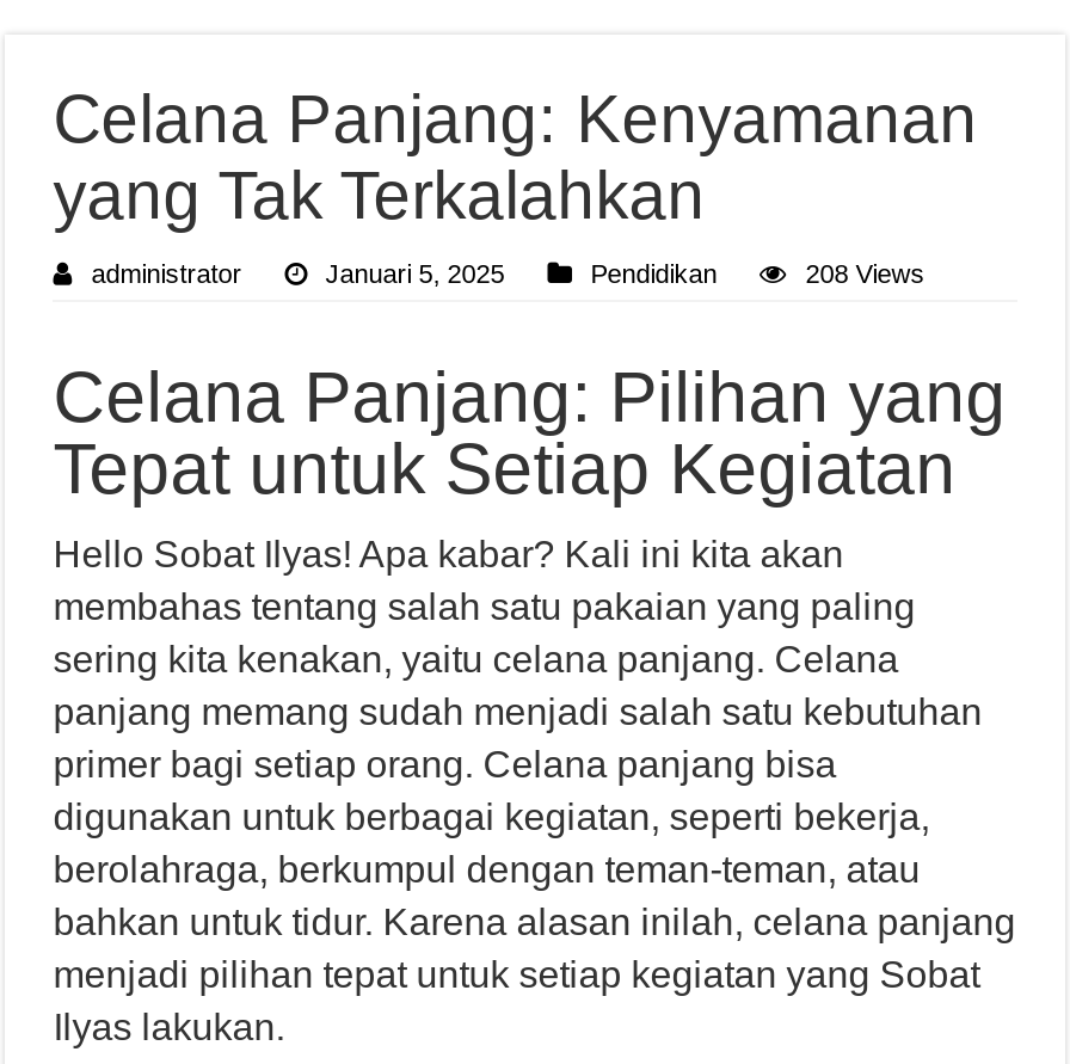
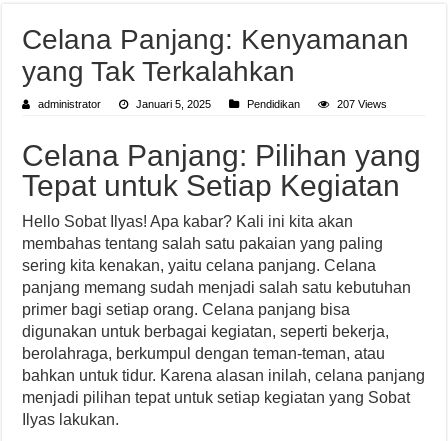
- 208 Views
+ 207 Views
